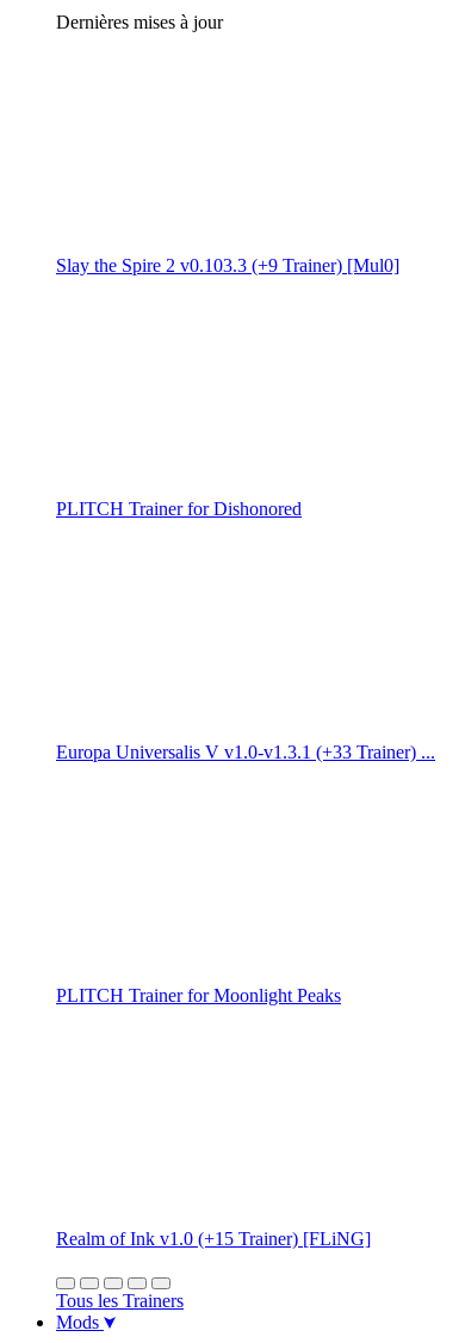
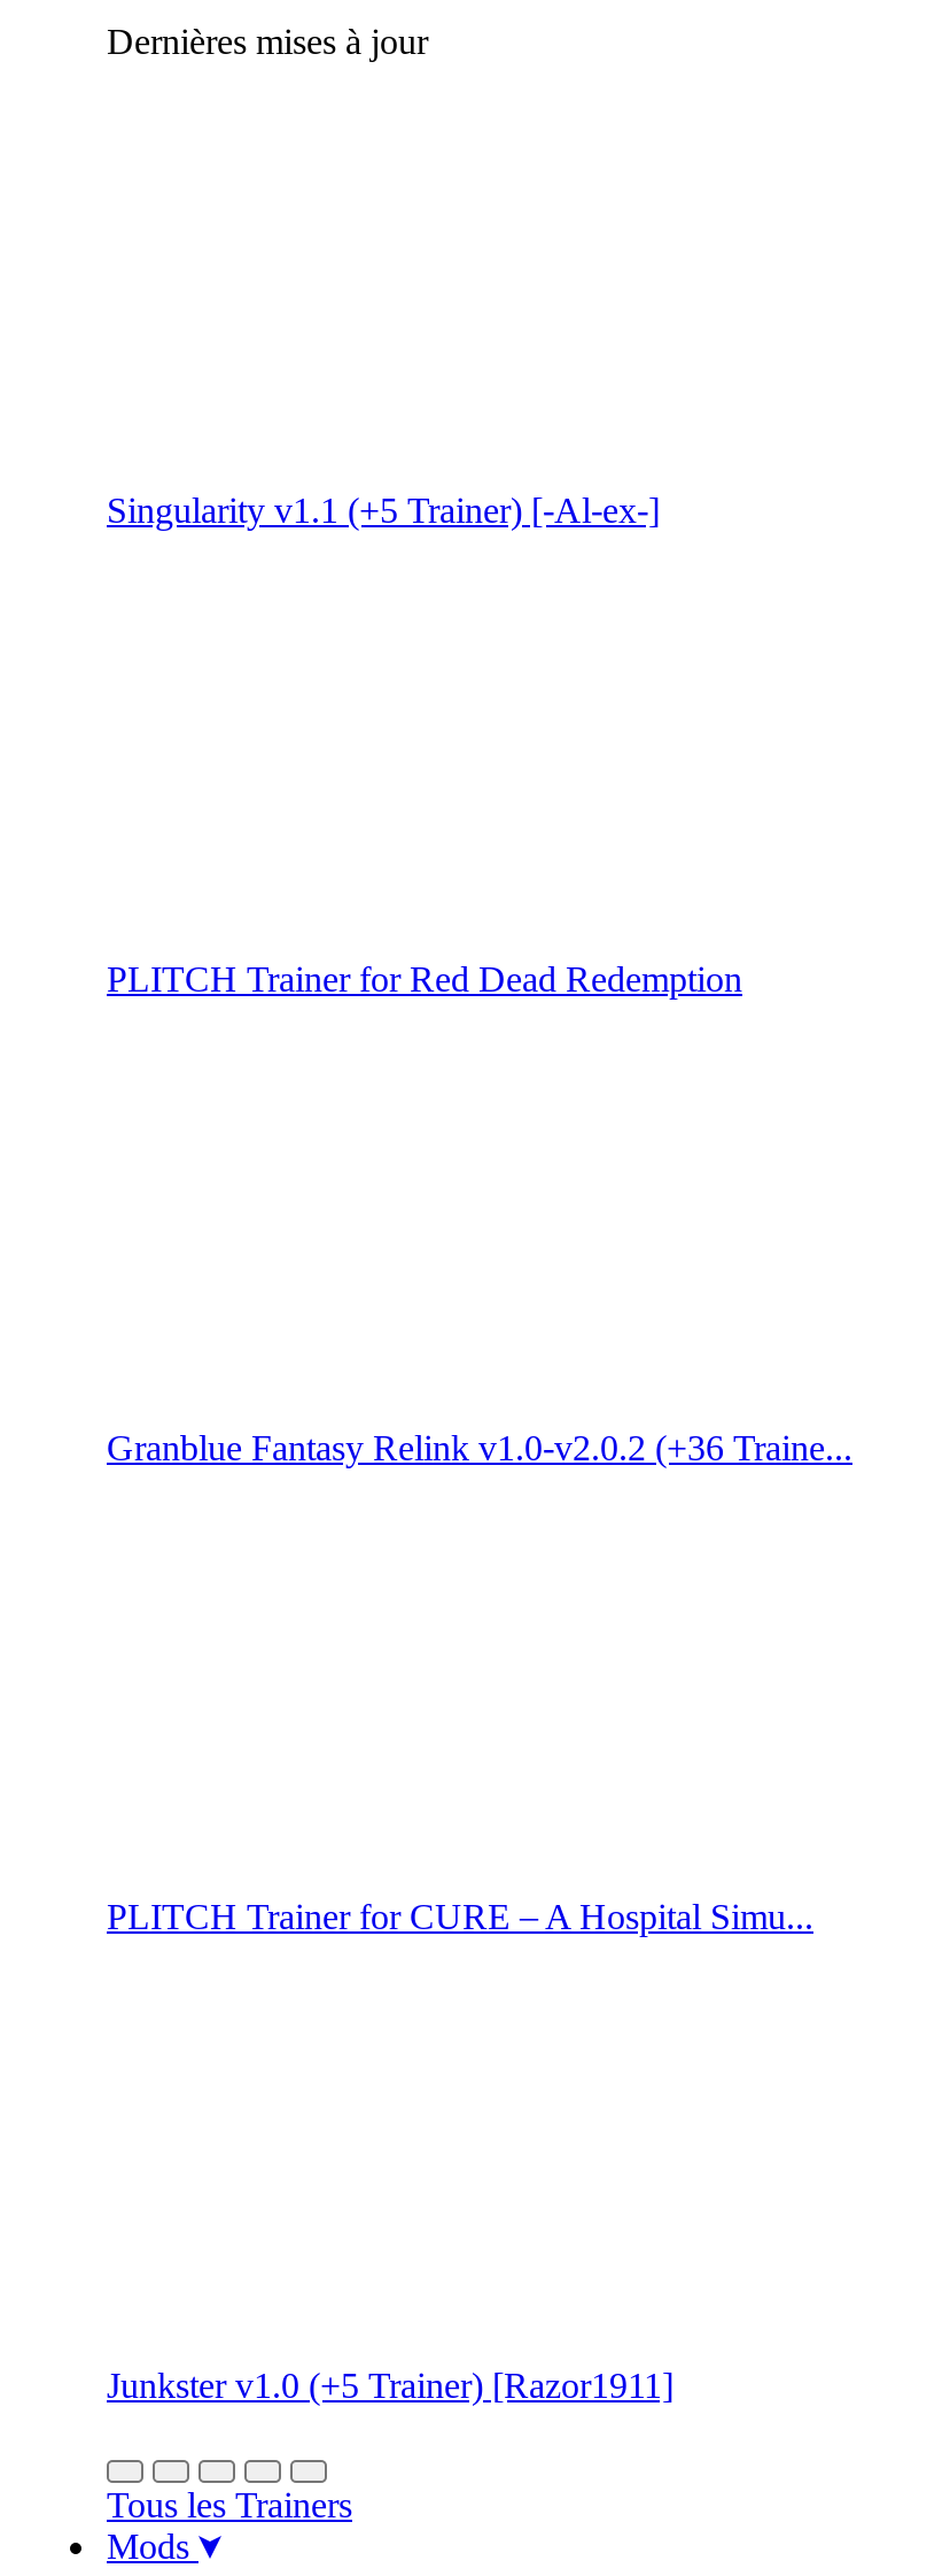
- Slay the Spire 2 v0.103.3 (+9 Trainer) [Mul0]
+ Singularity v1.1 (+5 Trainer) [-Al-ex-]

- PLITCH Trainer for Dishonored
+ PLITCH Trainer for Red Dead Redemption

- Europa Universalis V v1.0-v1.3.1 (+33 Trainer) ...
+ Granblue Fantasy Relink v1.0-v2.0.2 (+36 Traine...

- PLITCH Trainer for Moonlight Peaks
+ PLITCH Trainer for CURE – A Hospital Simu...

- Realm of Ink v1.0 (+15 Trainer) [FLiNG]
+ Junkster v1.0 (+5 Trainer) [Razor1911]
